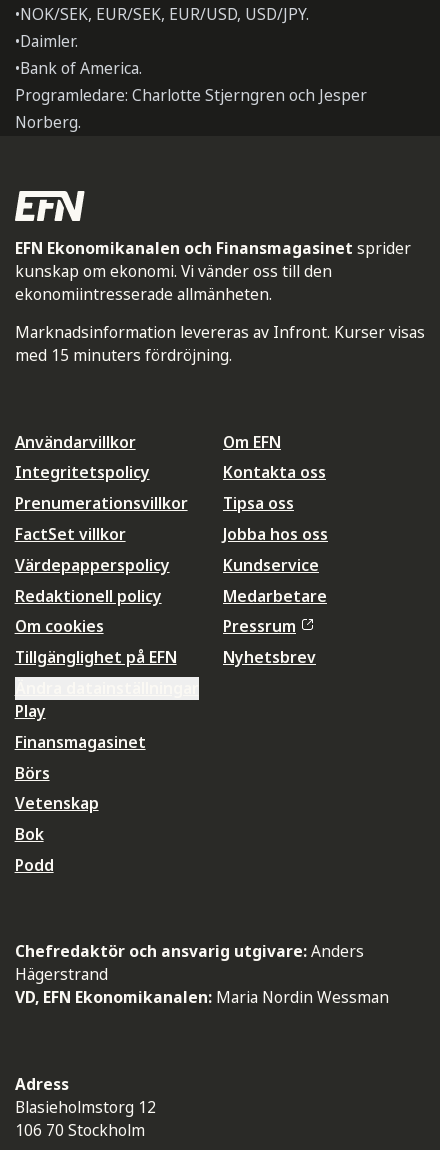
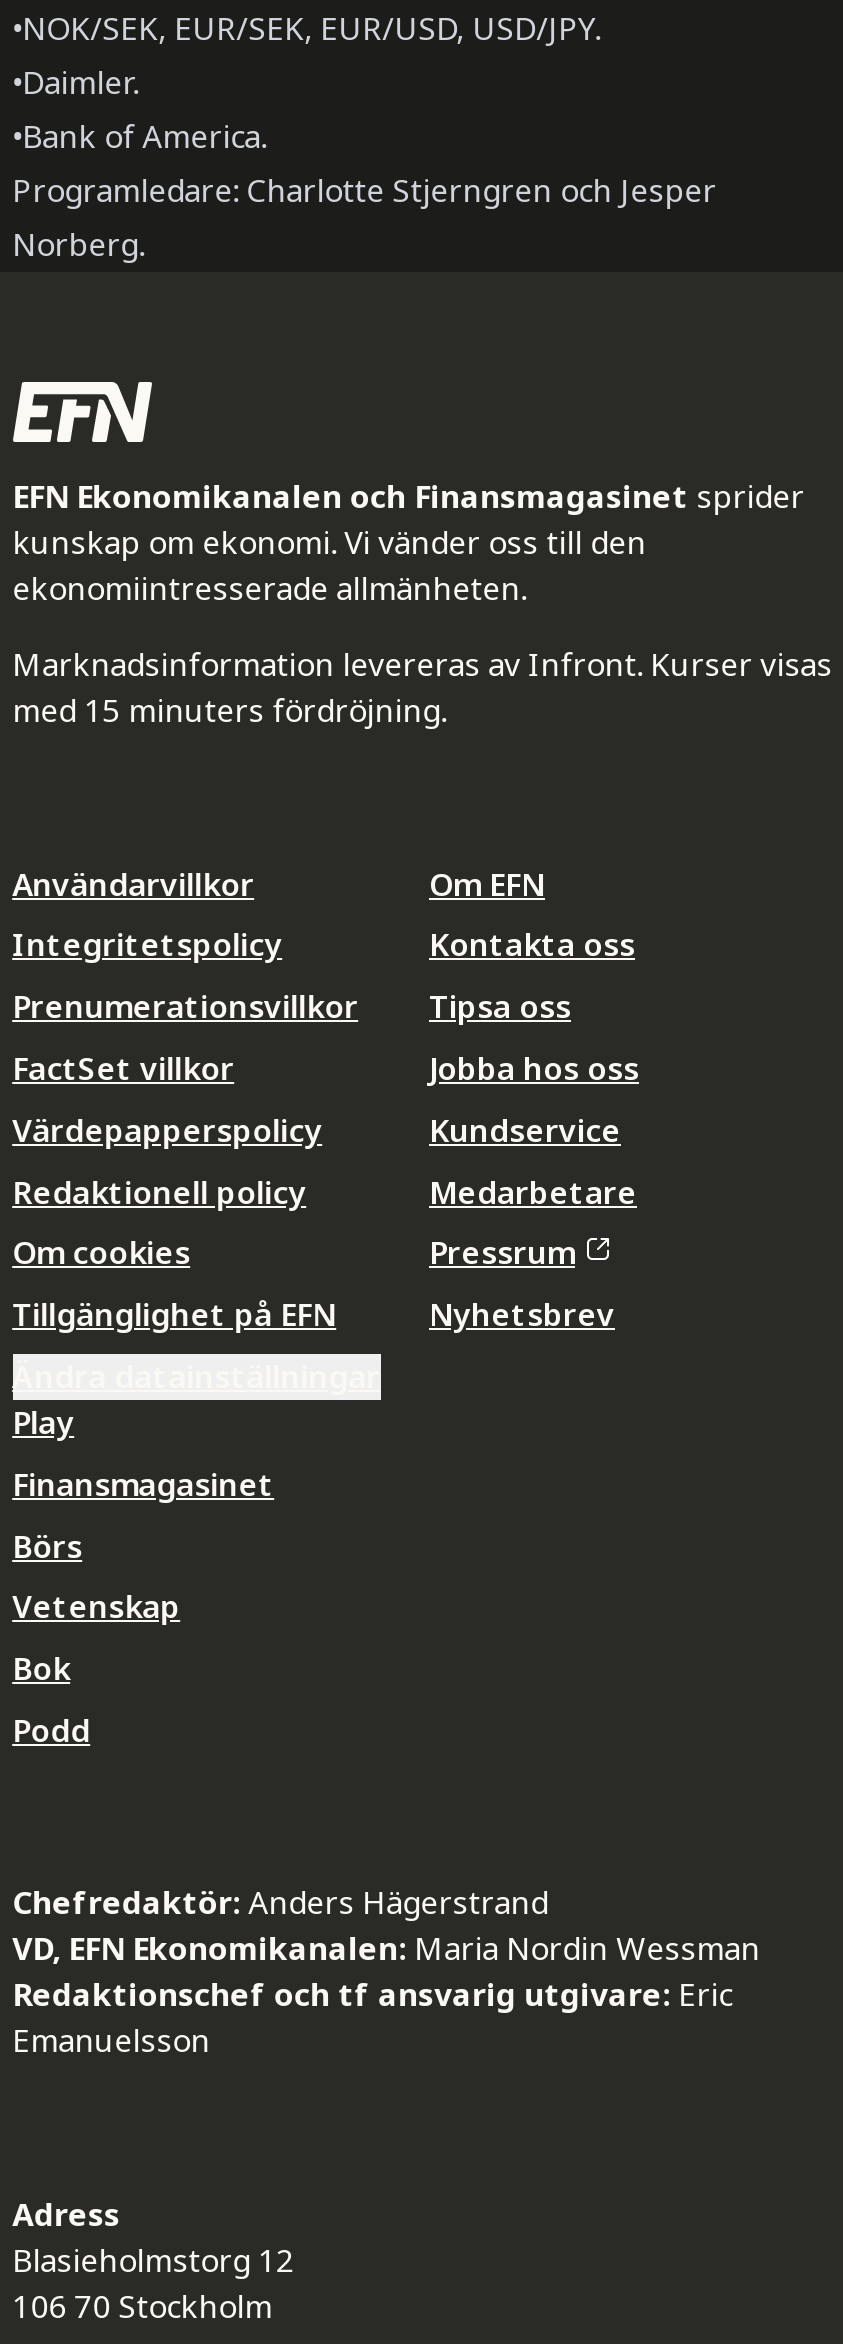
- Chefredaktör och ansvarig utgivare: Anders
- Hägerstrand
+ Chefredaktör: Anders Hägerstrand

moved up: VD, EFN Ekonomikanalen: Maria Nordin Wessman

+ Redaktionschef och tf ansvarig utgivare: Eric
+ Emanuelsson
